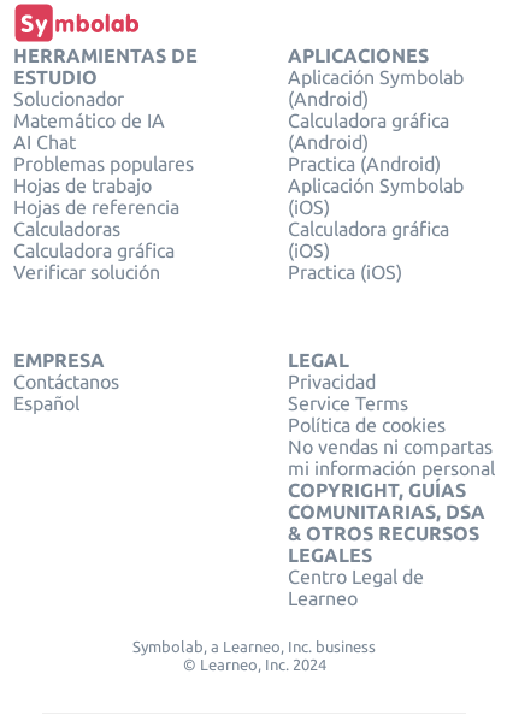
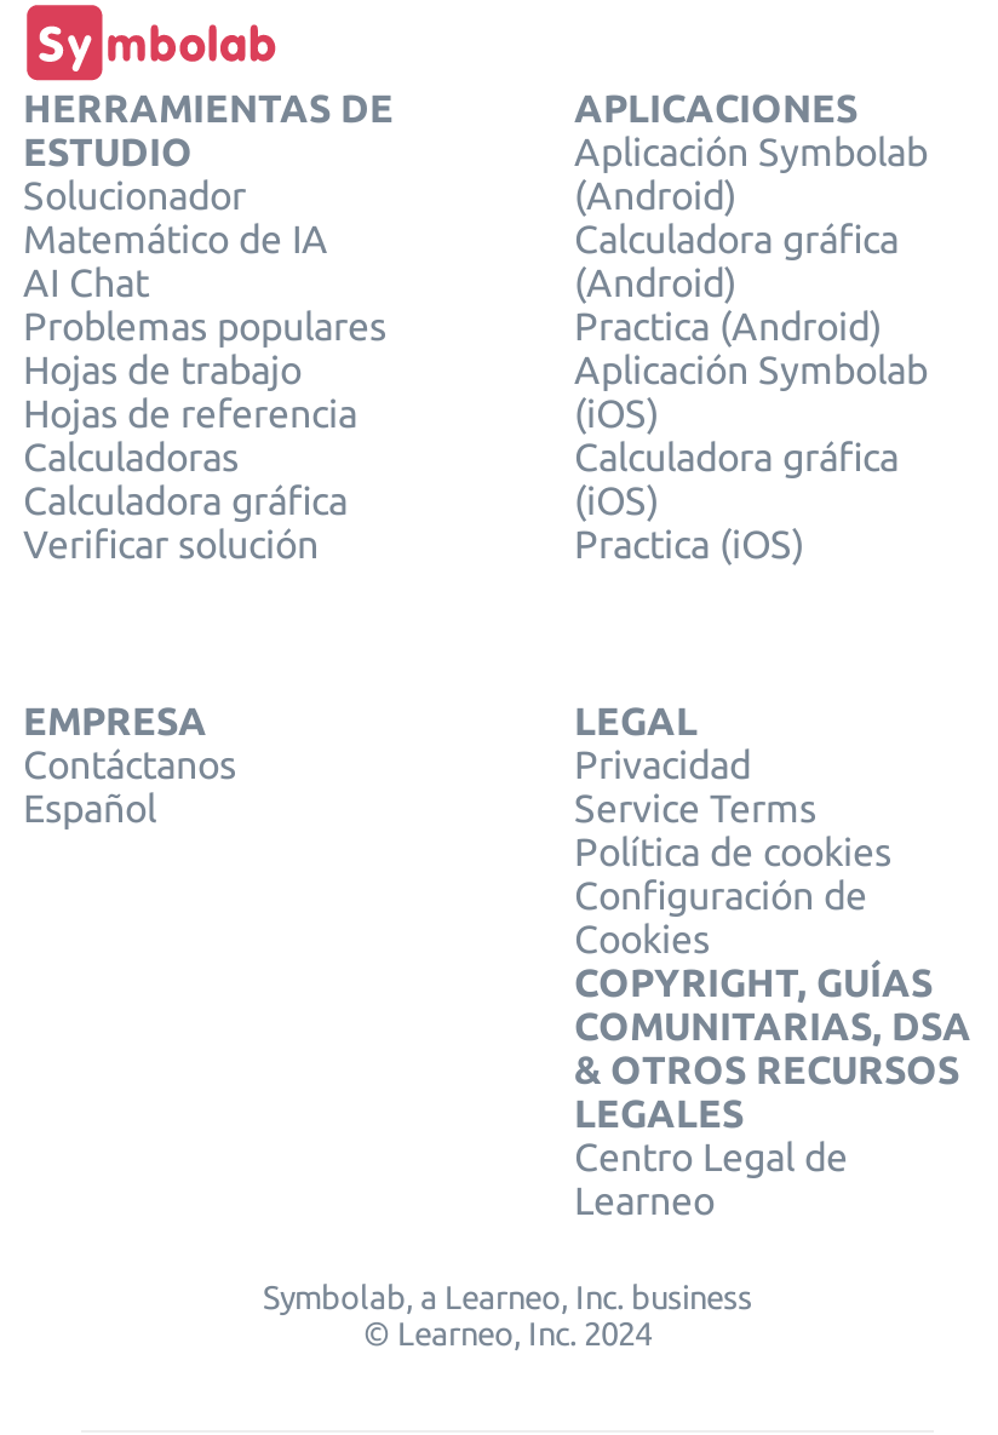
- No vendas ni compartas
- mi información personal
+ Configuración de
+ Cookies
